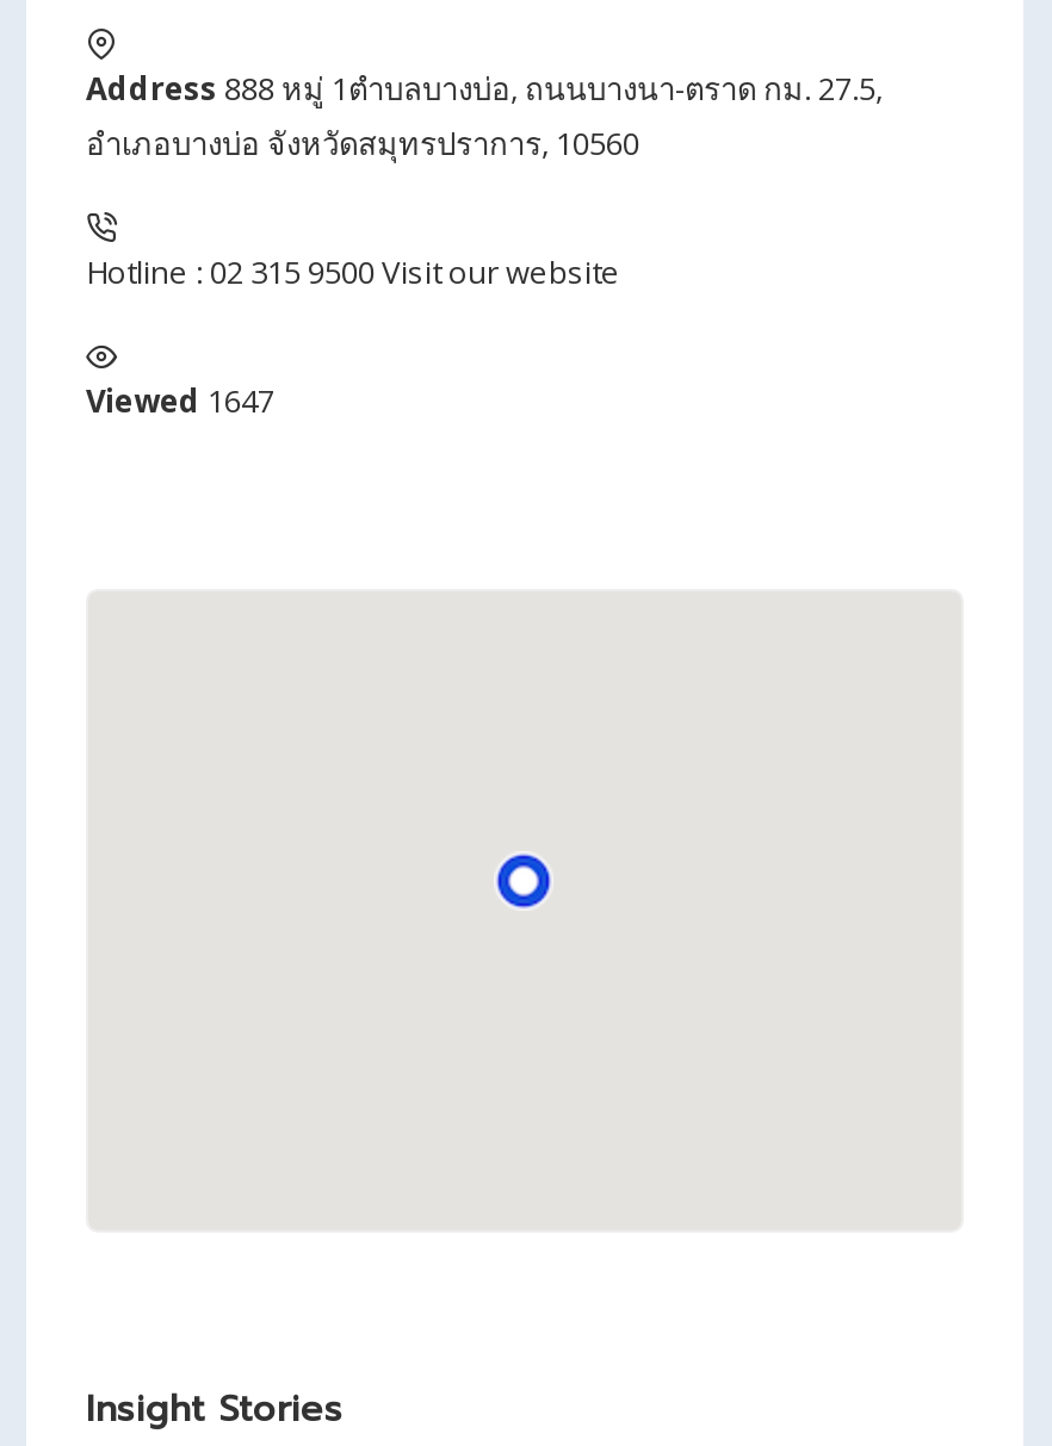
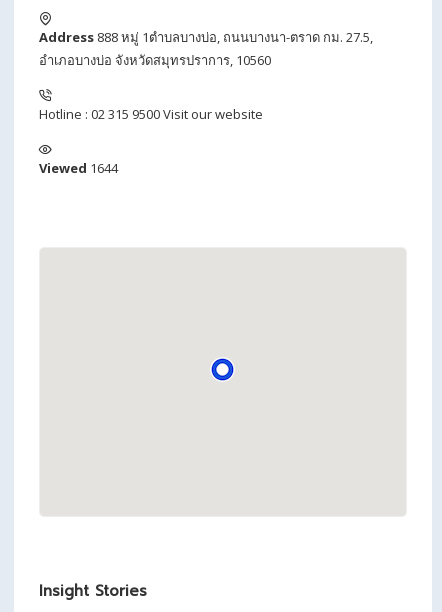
- Viewed 1647
+ Viewed 1644
